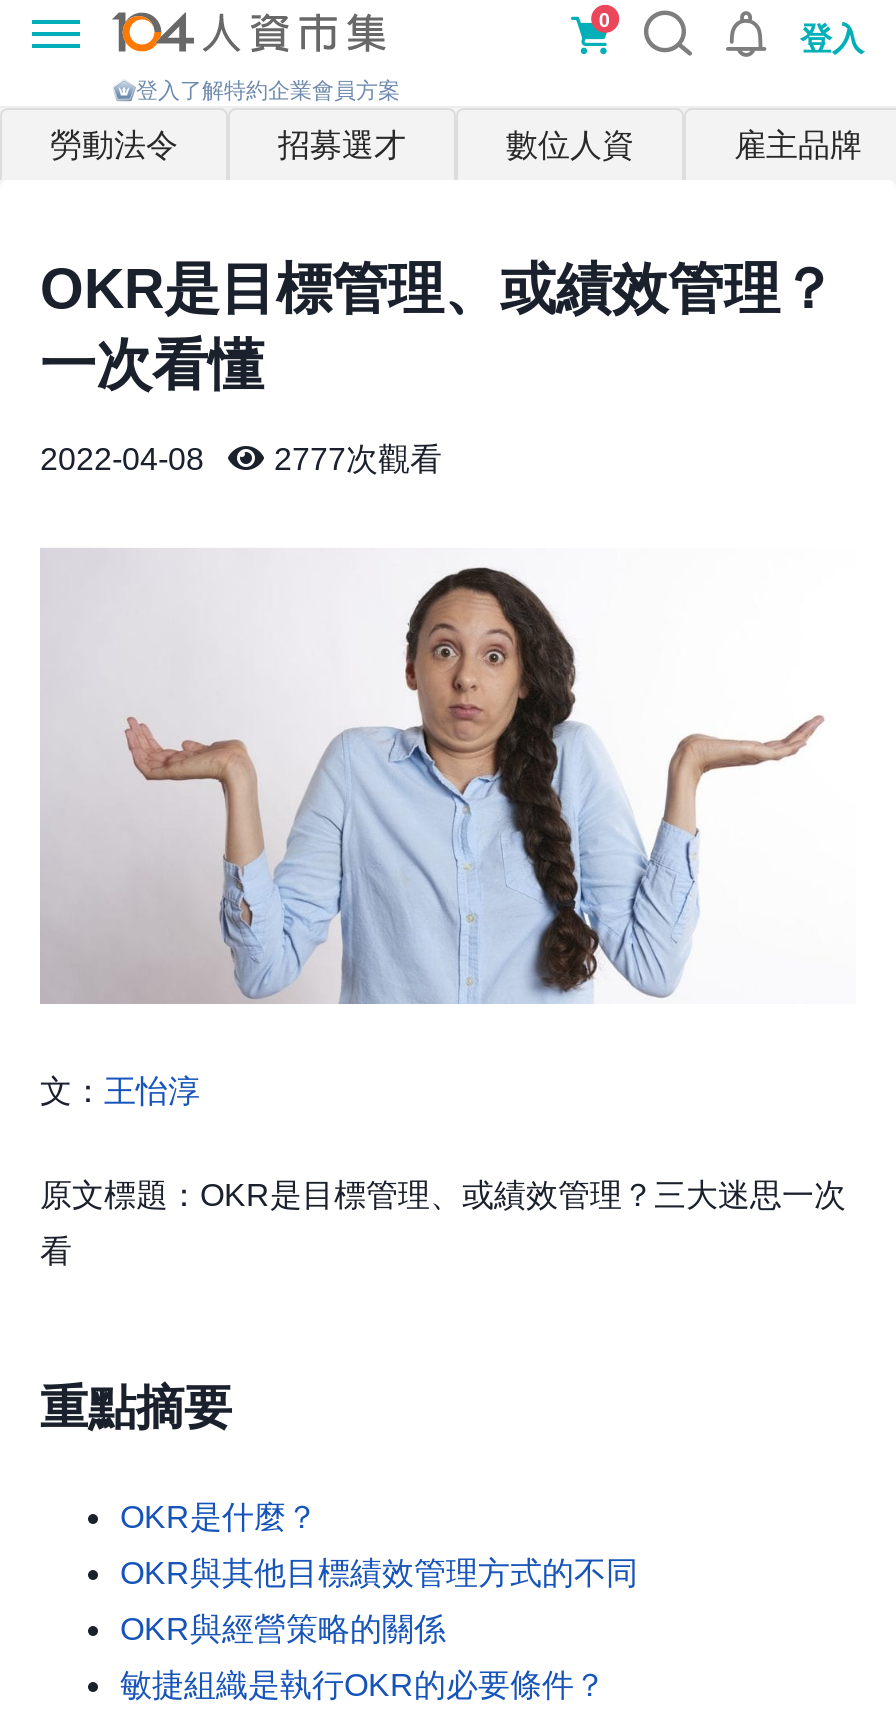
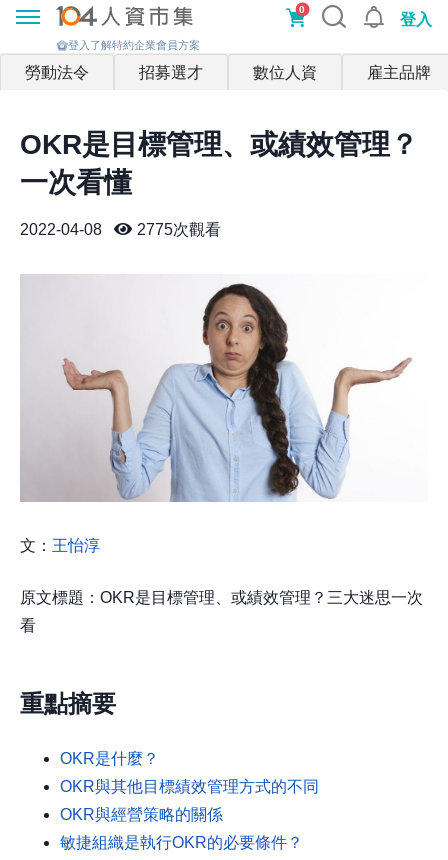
- 2777次觀看
+ 2775次觀看
